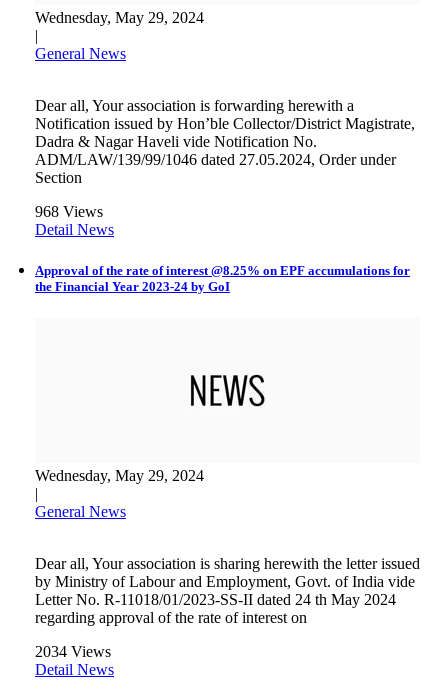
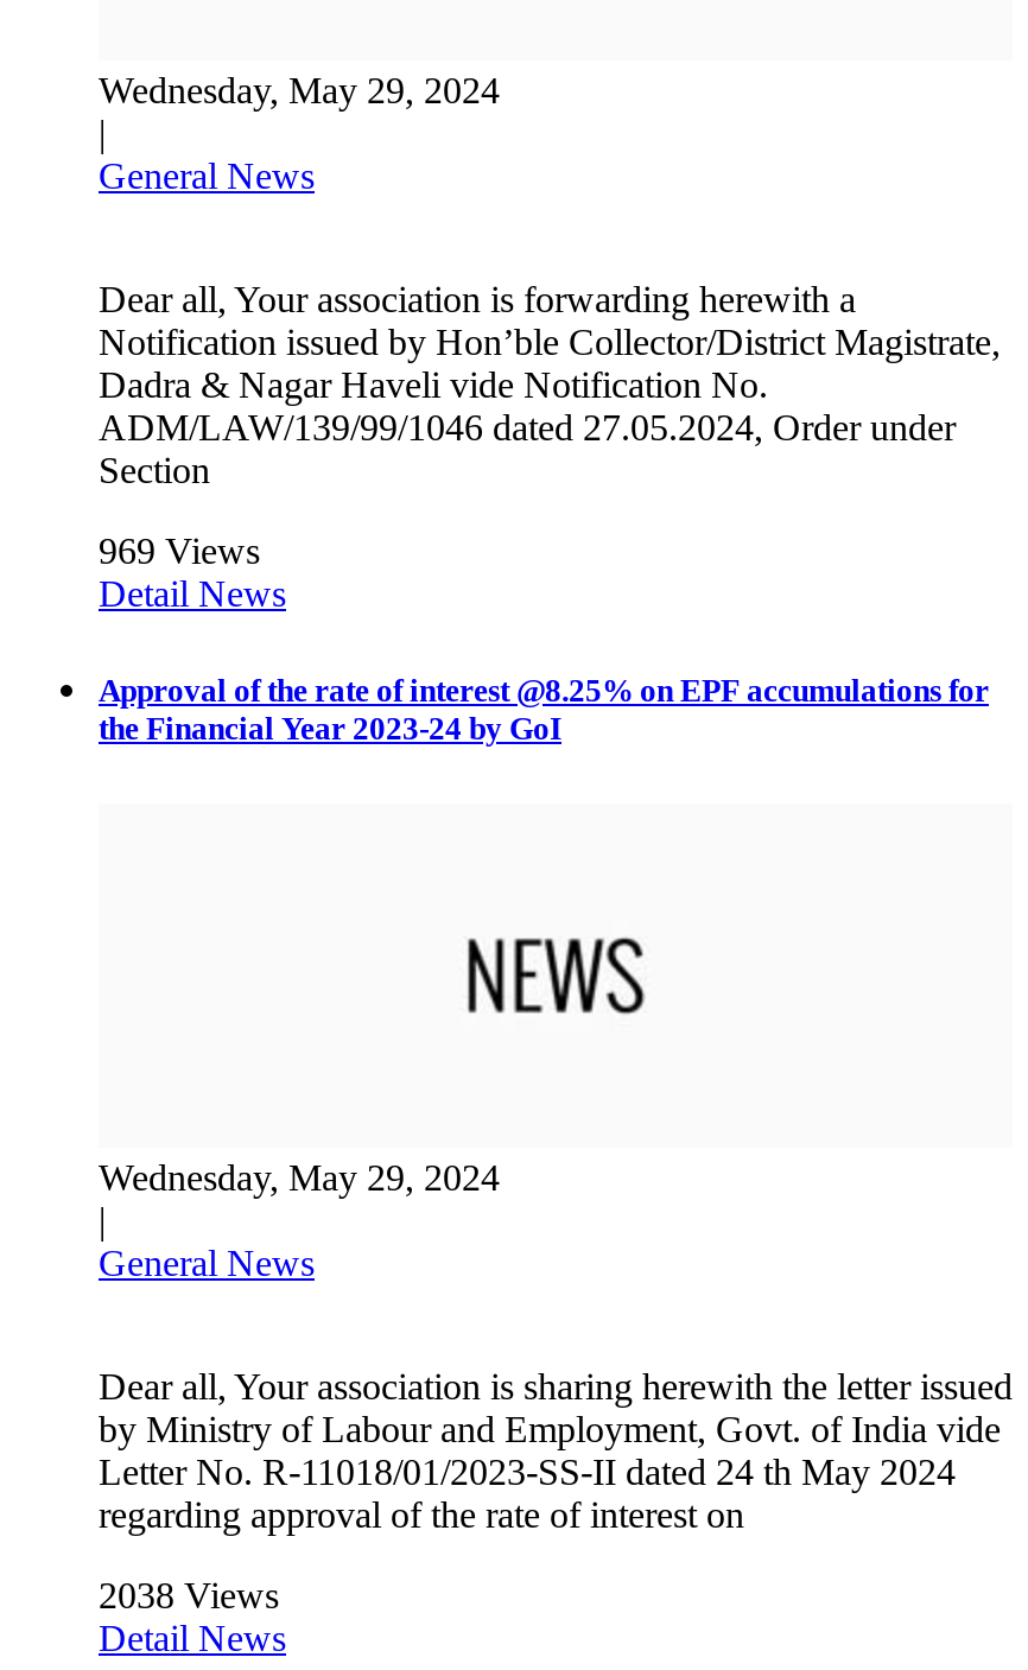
- 968 Views
+ 969 Views

- 2034 Views
+ 2038 Views
